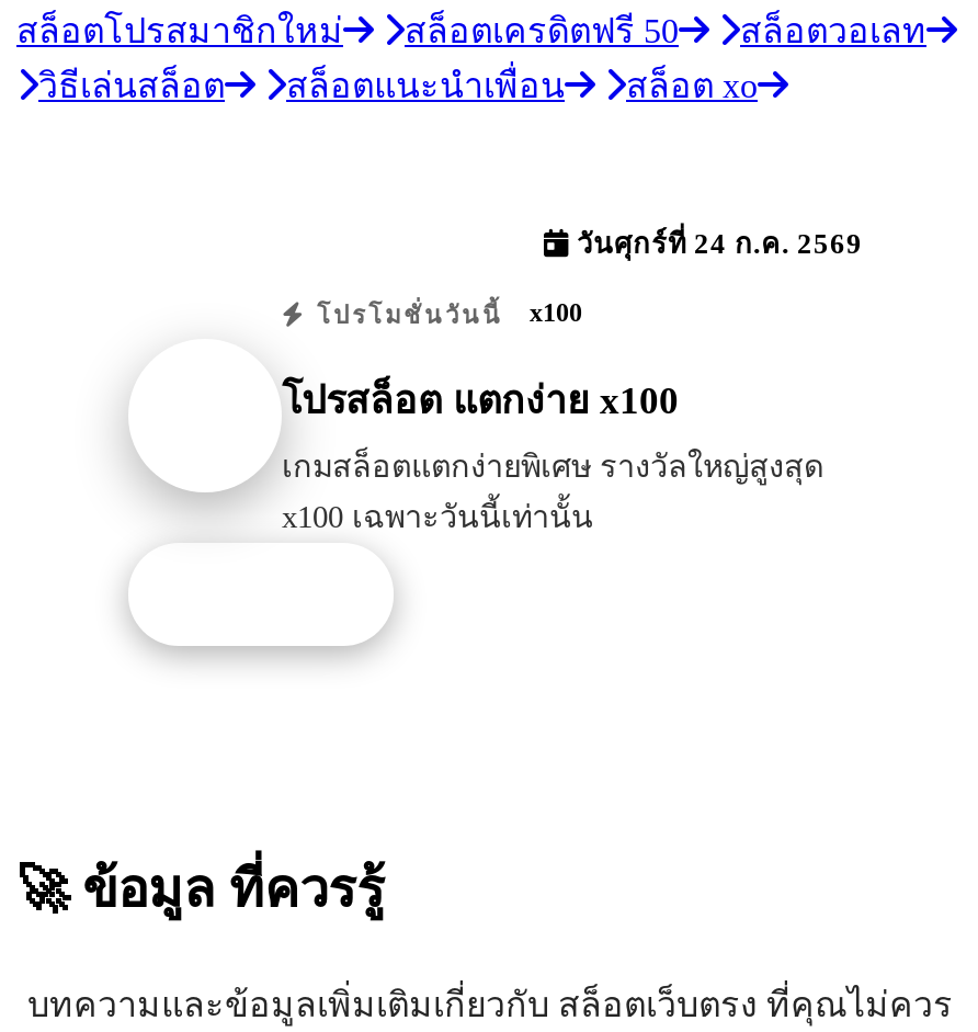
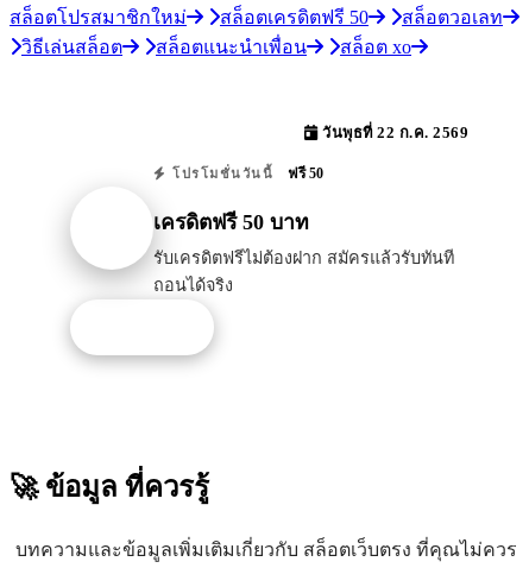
- วันศุกร์ที่ 24 ก.ค. 2569
+ วันพุธที่ 22 ก.ค. 2569

- โปรโมชั่นวันนี้ x100
+ โปรโมชั่นวันนี้ ฟรี 50

- โปรสล็อต แตกง่าย x100
+ เครดิตฟรี 50 บาท

- เกมสล็อตแตกง่ายพิเศษ รางวัลใหญ่สูงสุด
- x100 เฉพาะวันนี้เท่านั้น
+ รับเครดิตฟรีไม่ต้องฝาก สมัครแล้วรับทันที
+ ถอนได้จริง
